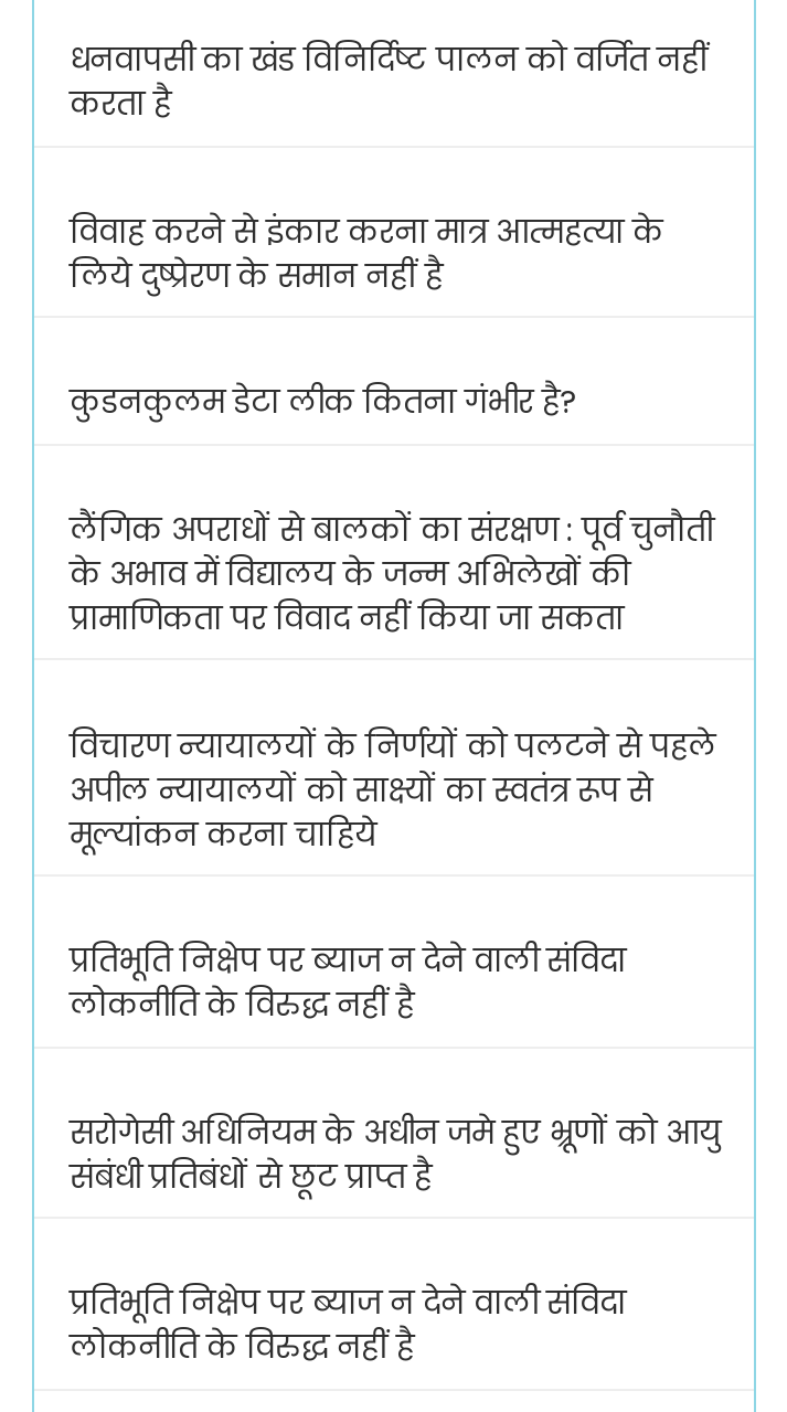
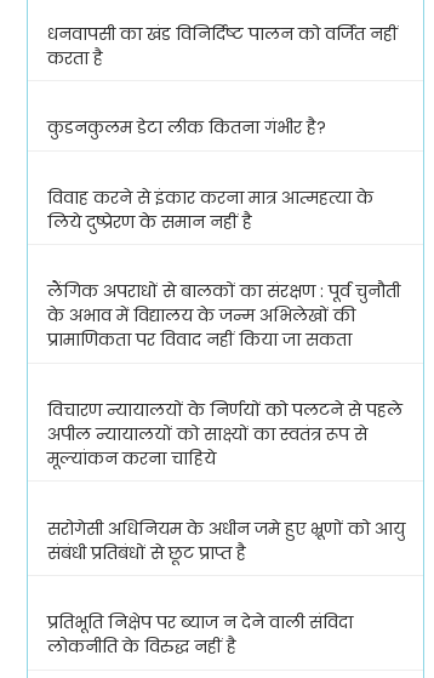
moved down: विवाह करने से इंकार करना मात्र आत्महत्या के | लिये दुष्प्रेरण के समान नहीं है

moved up: कुडनकुलम डेटा लीक कितना गंभीर है?

- प्रतिभूति निक्षेप पर ब्याज न देने वाली संविदा
- लोकनीति के विरुद्ध नहीं है
